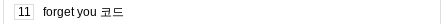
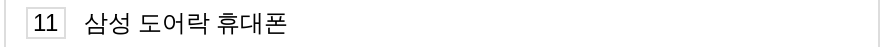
- forget you 코드
+ 삼성 도어락 휴대폰
